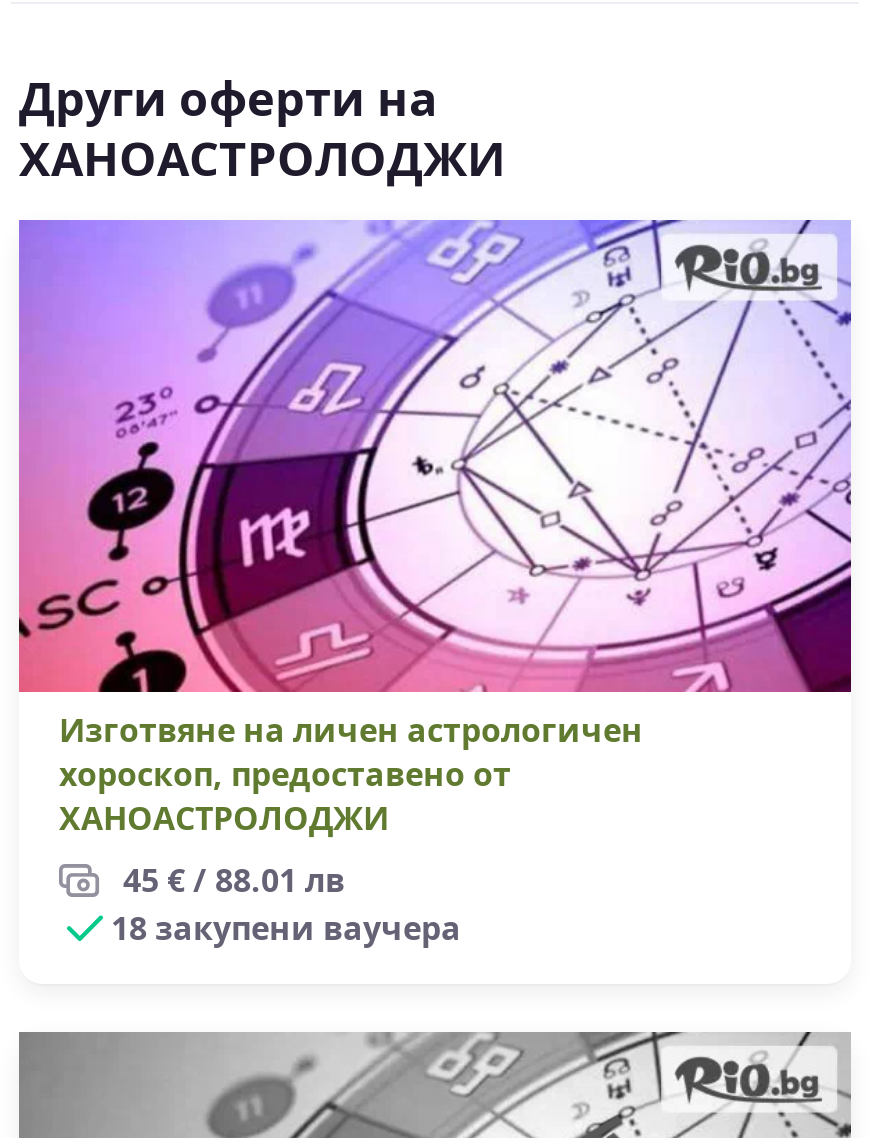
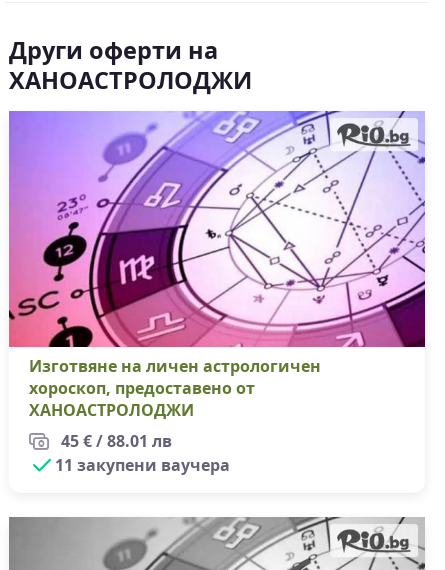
- 18 закупени ваучера
+ 11 закупени ваучера
